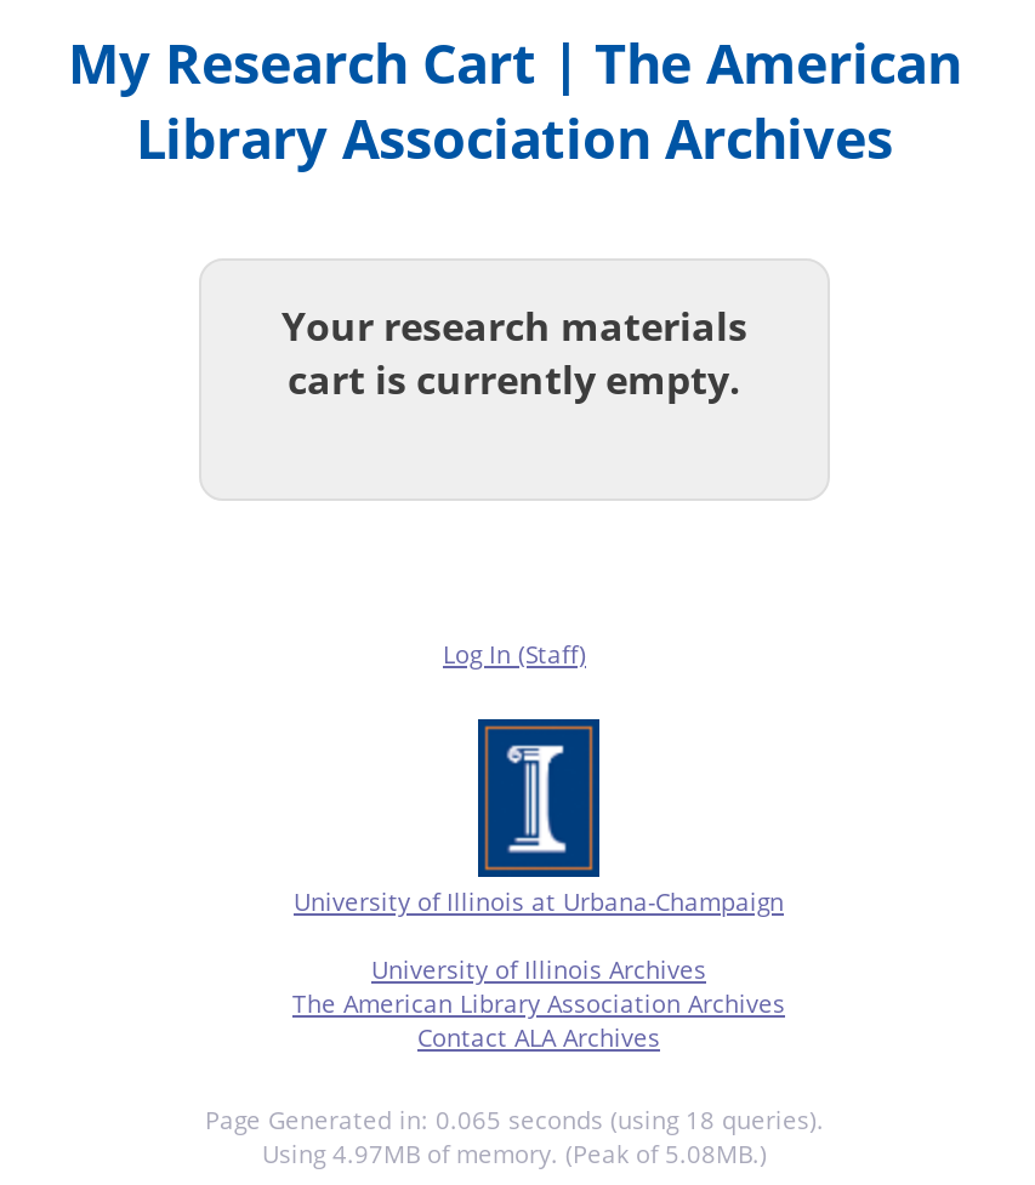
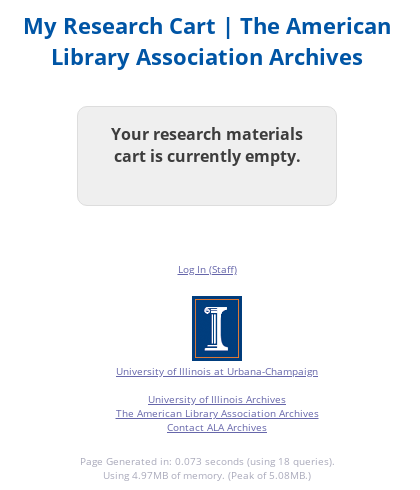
- Page Generated in: 0.065 seconds (using 18 queries).
+ Page Generated in: 0.073 seconds (using 18 queries).
